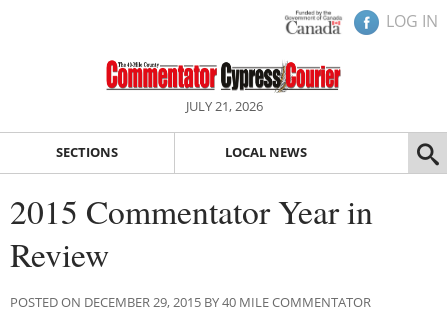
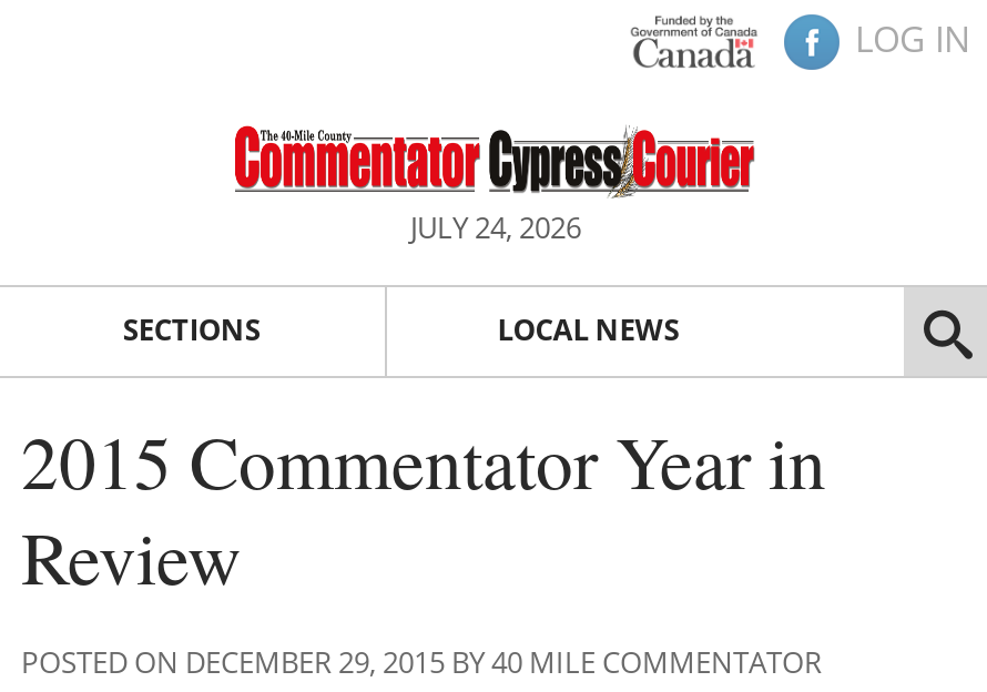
- JULY 21, 2026
+ JULY 24, 2026
